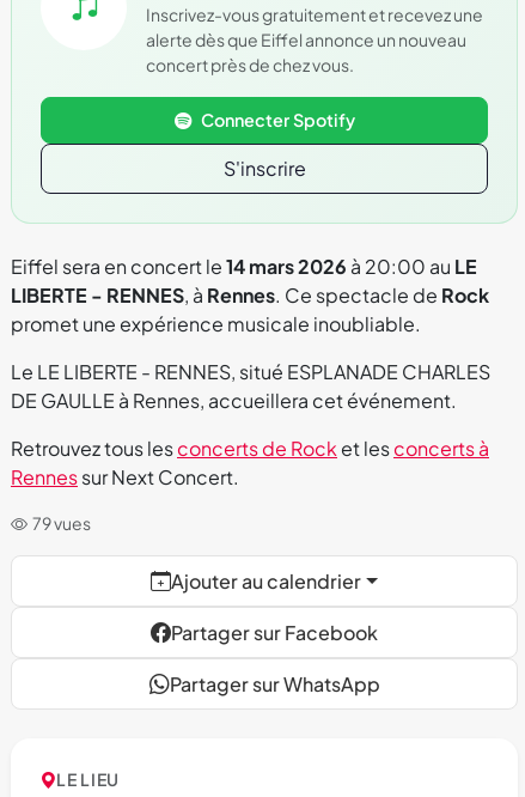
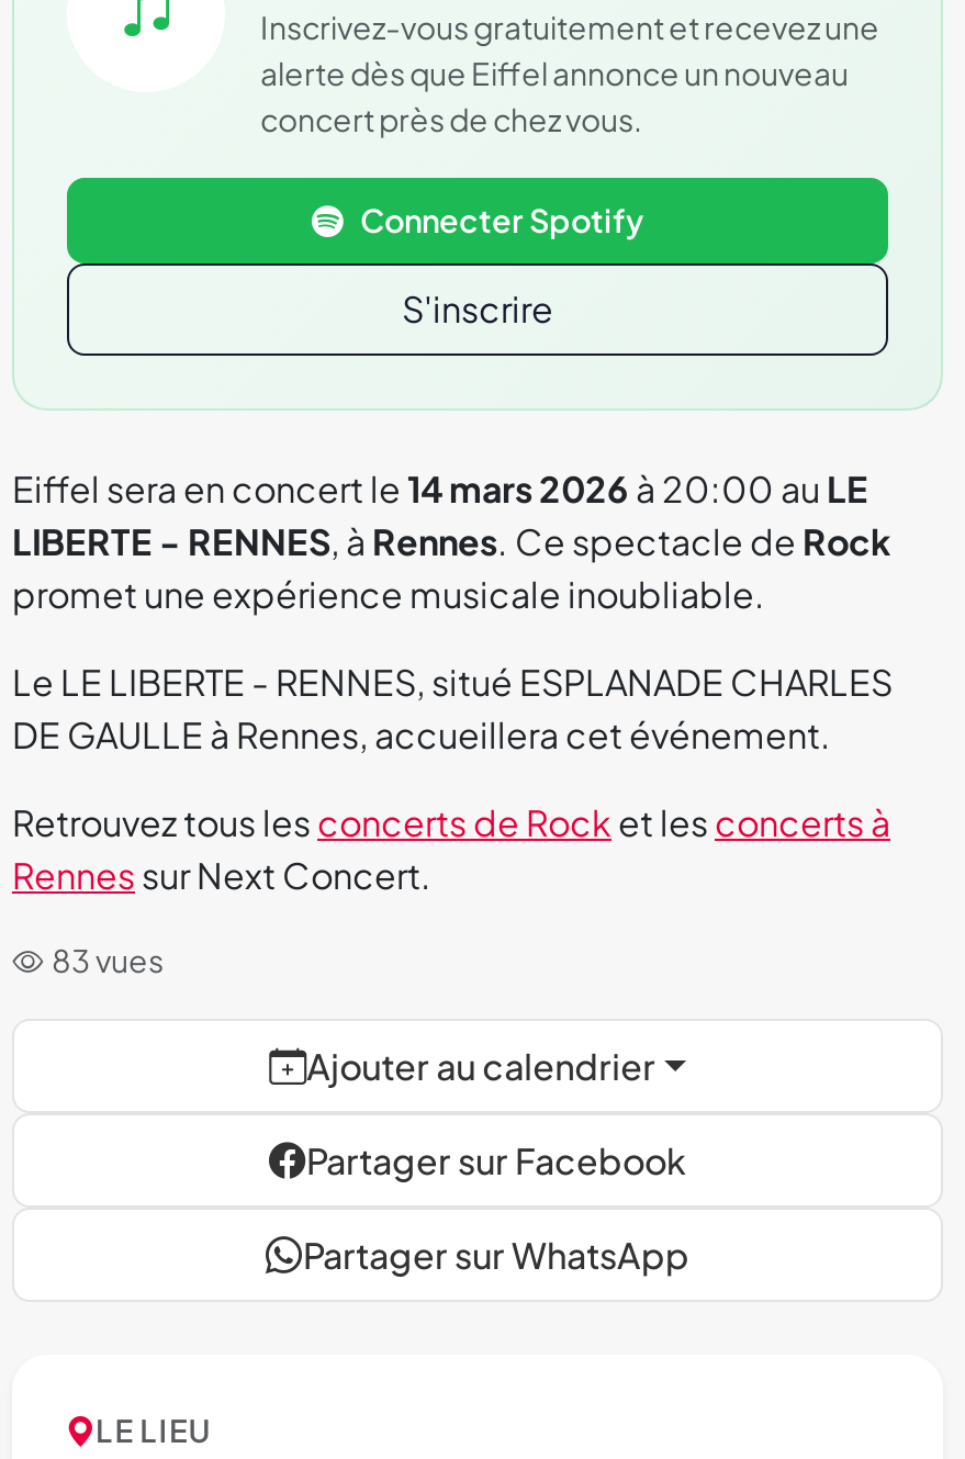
- 79 vues
+ 83 vues
